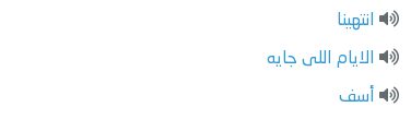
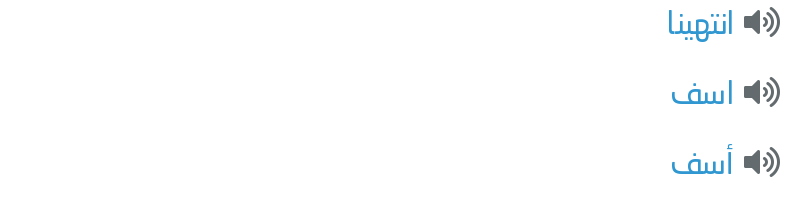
- الايام اللى جايه
+ اسف
